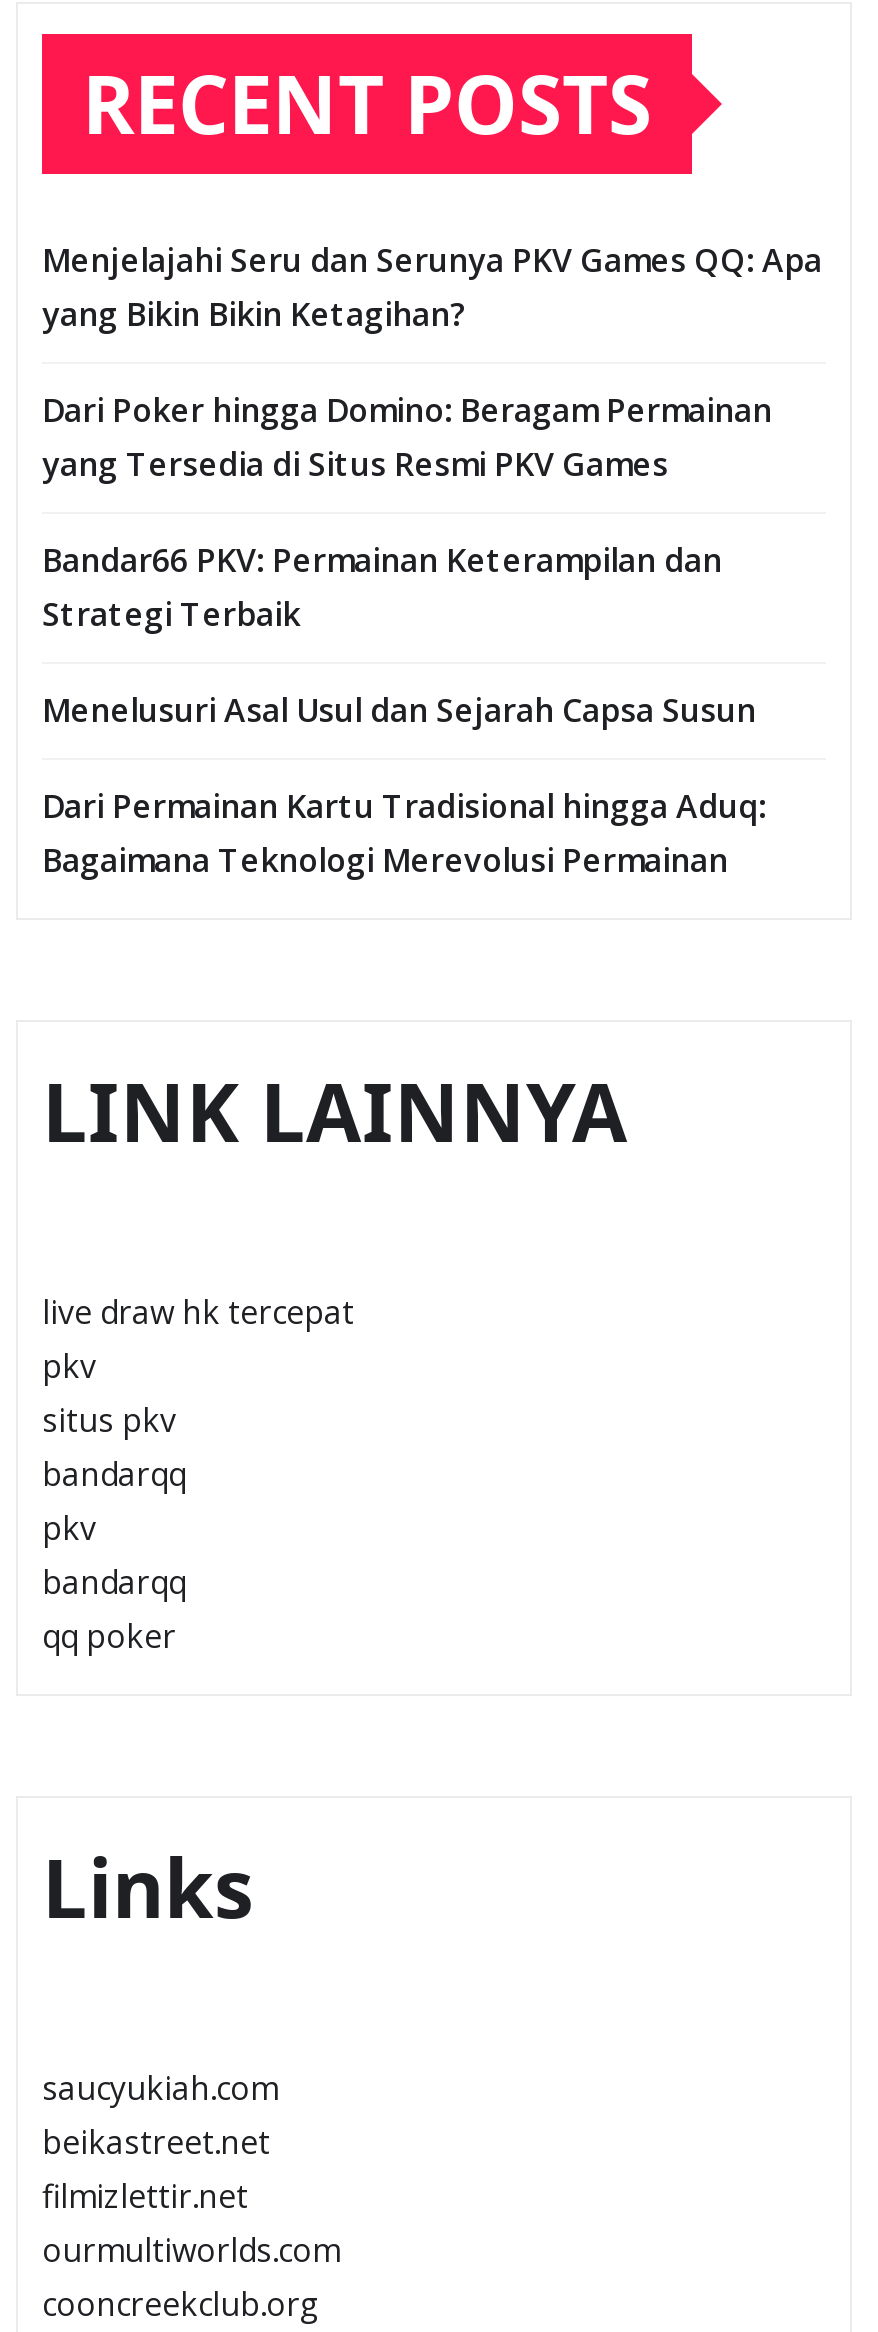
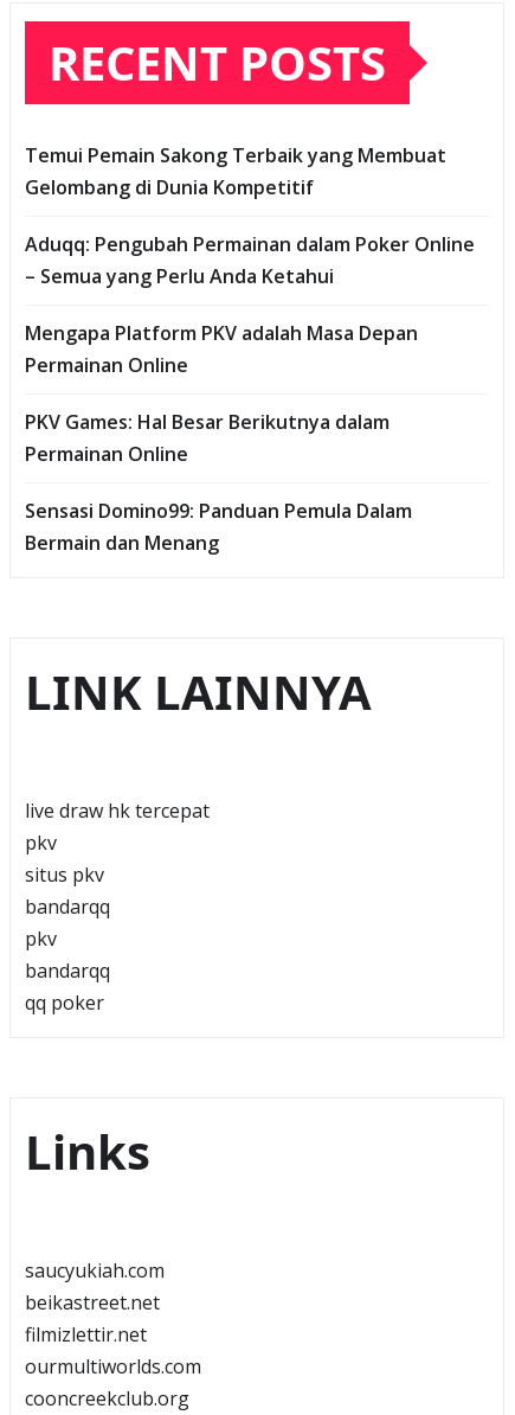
- Menjelajahi Seru dan Serunya PKV Games QQ: Apa
- yang Bikin Bikin Ketagihan?
+ Temui Pemain Sakong Terbaik yang Membuat
+ Gelombang di Dunia Kompetitif

- Dari Poker hingga Domino: Beragam Permainan
- yang Tersedia di Situs Resmi PKV Games
+ Aduqq: Pengubah Permainan dalam Poker Online
+ – Semua yang Perlu Anda Ketahui

- Bandar66 PKV: Permainan Keterampilan dan
- Strategi Terbaik
+ Mengapa Platform PKV adalah Masa Depan
+ Permainan Online

- Menelusuri Asal Usul dan Sejarah Capsa Susun
+ PKV Games: Hal Besar Berikutnya dalam
+ Permainan Online

- Dari Permainan Kartu Tradisional hingga Aduq:
- Bagaimana Teknologi Merevolusi Permainan
+ Sensasi Domino99: Panduan Pemula Dalam
+ Bermain dan Menang
